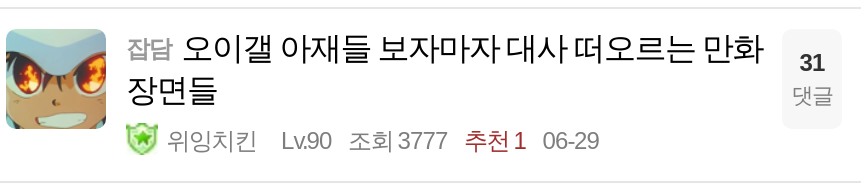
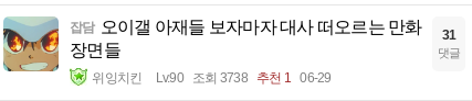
- 위잉치킨 Lv.90 조회 3777 추천 1 06-29
+ 위잉치킨 Lv.90 조회 3738 추천 1 06-29
